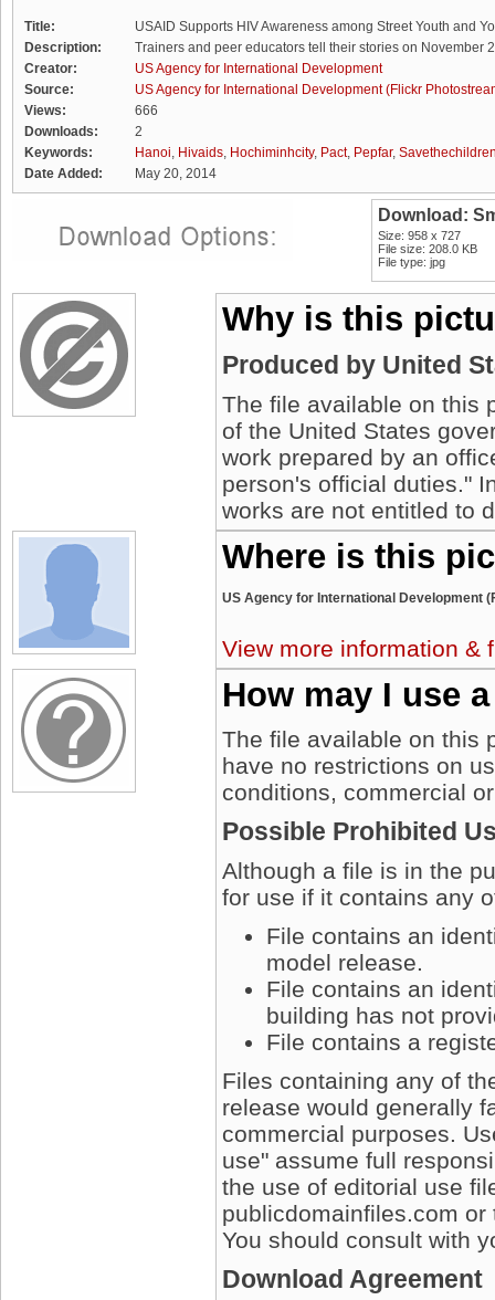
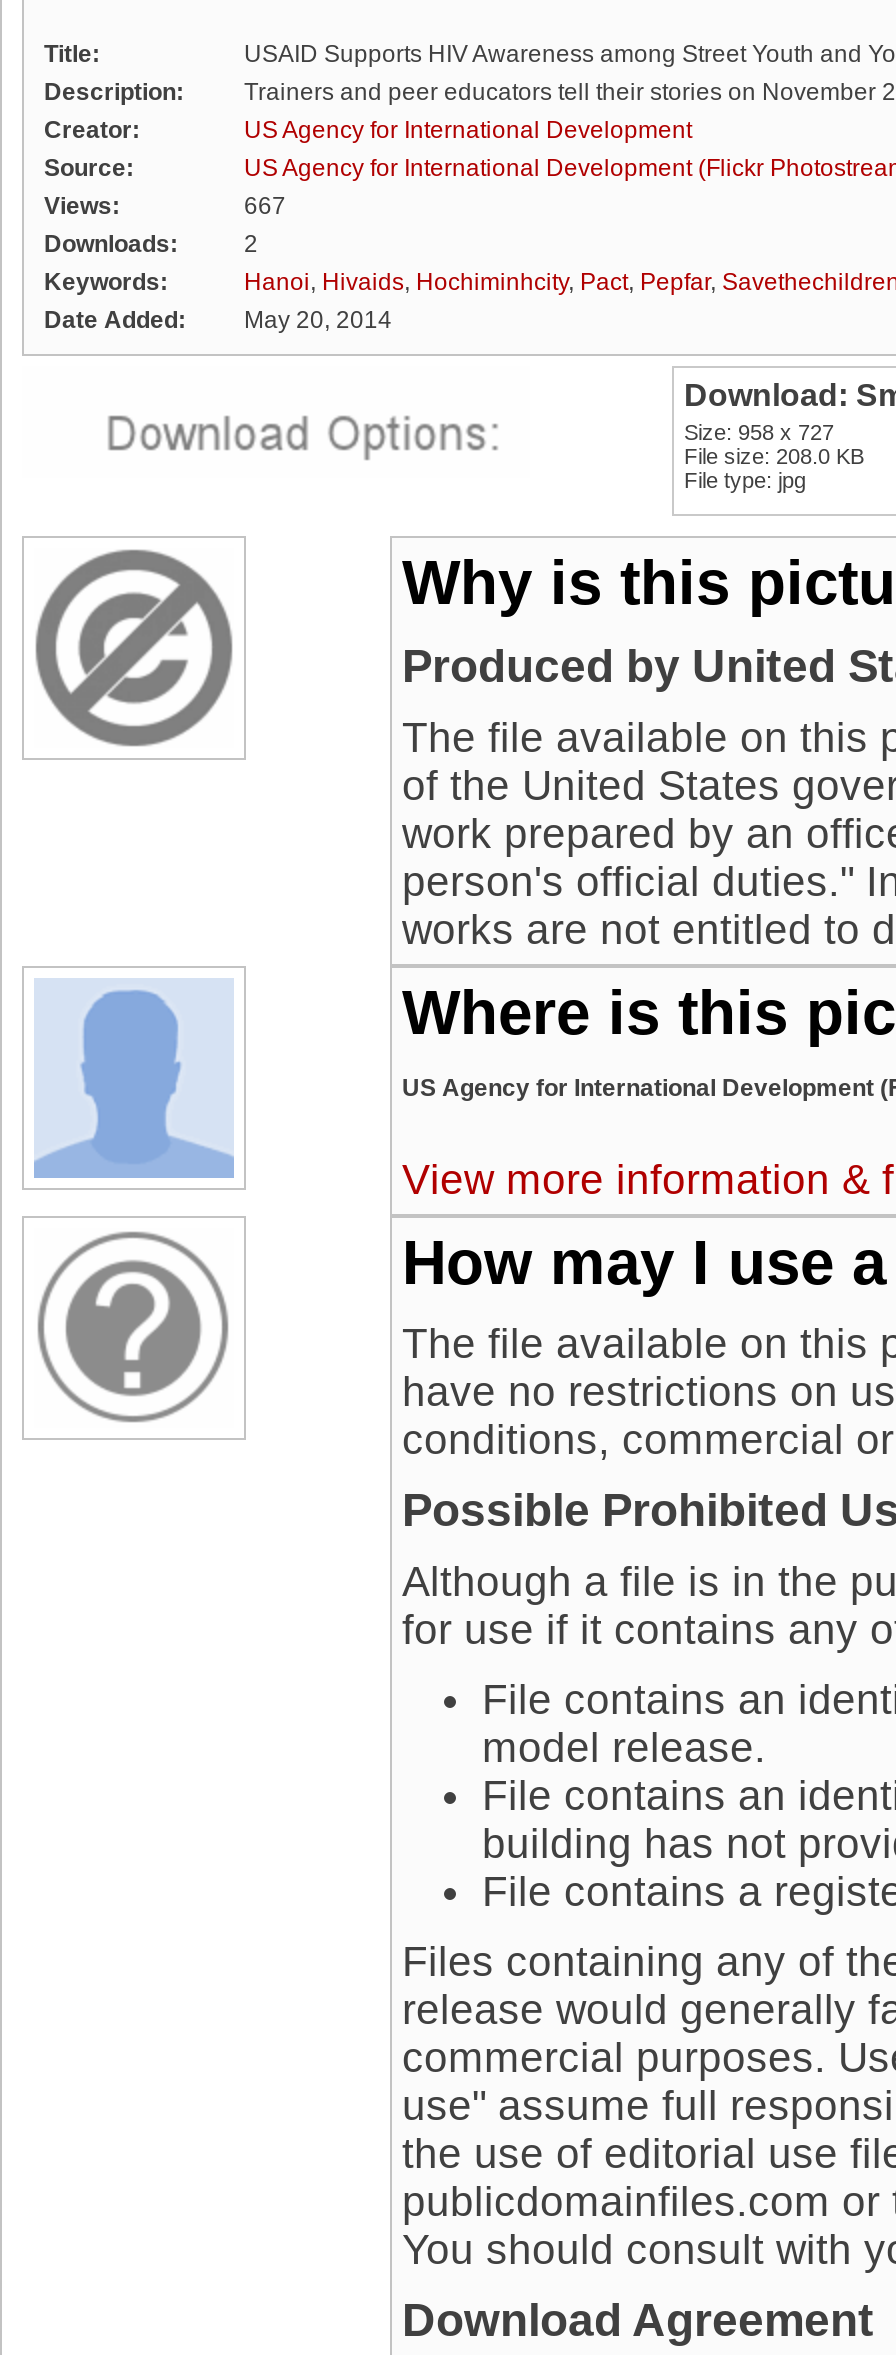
- 666
+ 667
